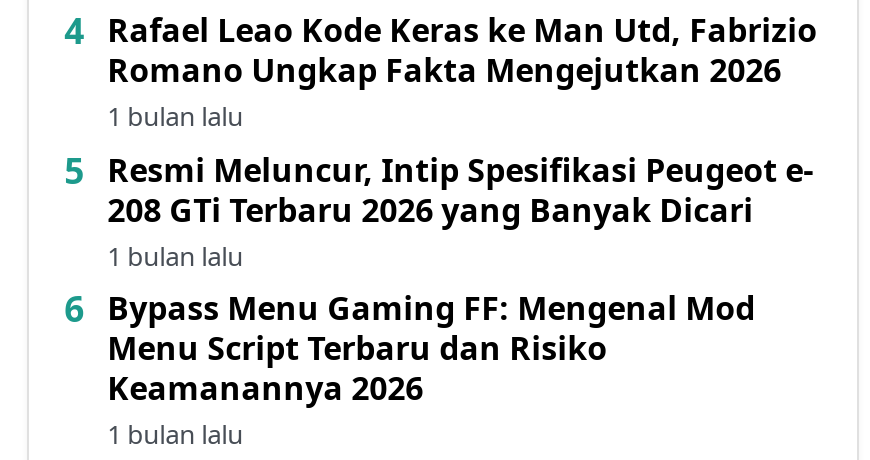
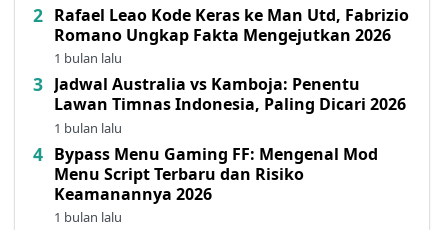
- Resmi Meluncur, Intip Spesifikasi Peugeot e-
- 208 GTi Terbaru 2026 yang Banyak Dicari
+ Jadwal Australia vs Kamboja: Penentu
+ Lawan Timnas Indonesia, Paling Dicari 2026
